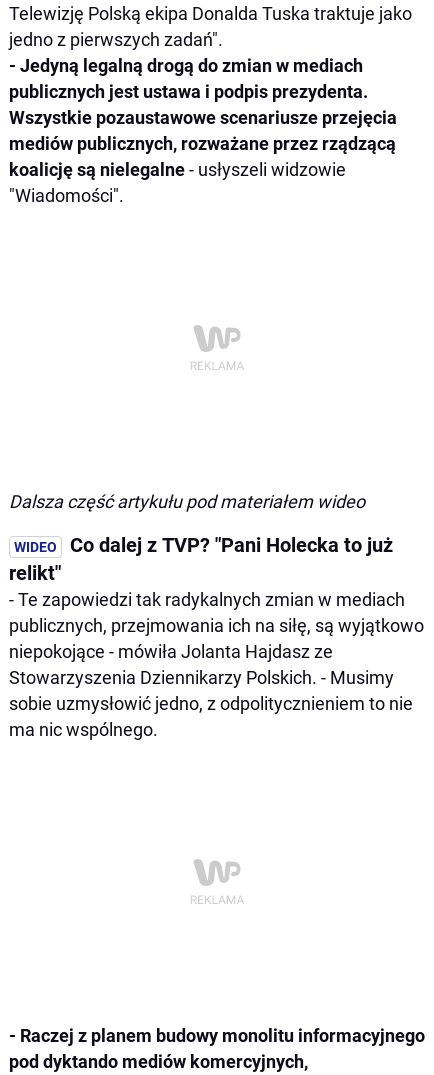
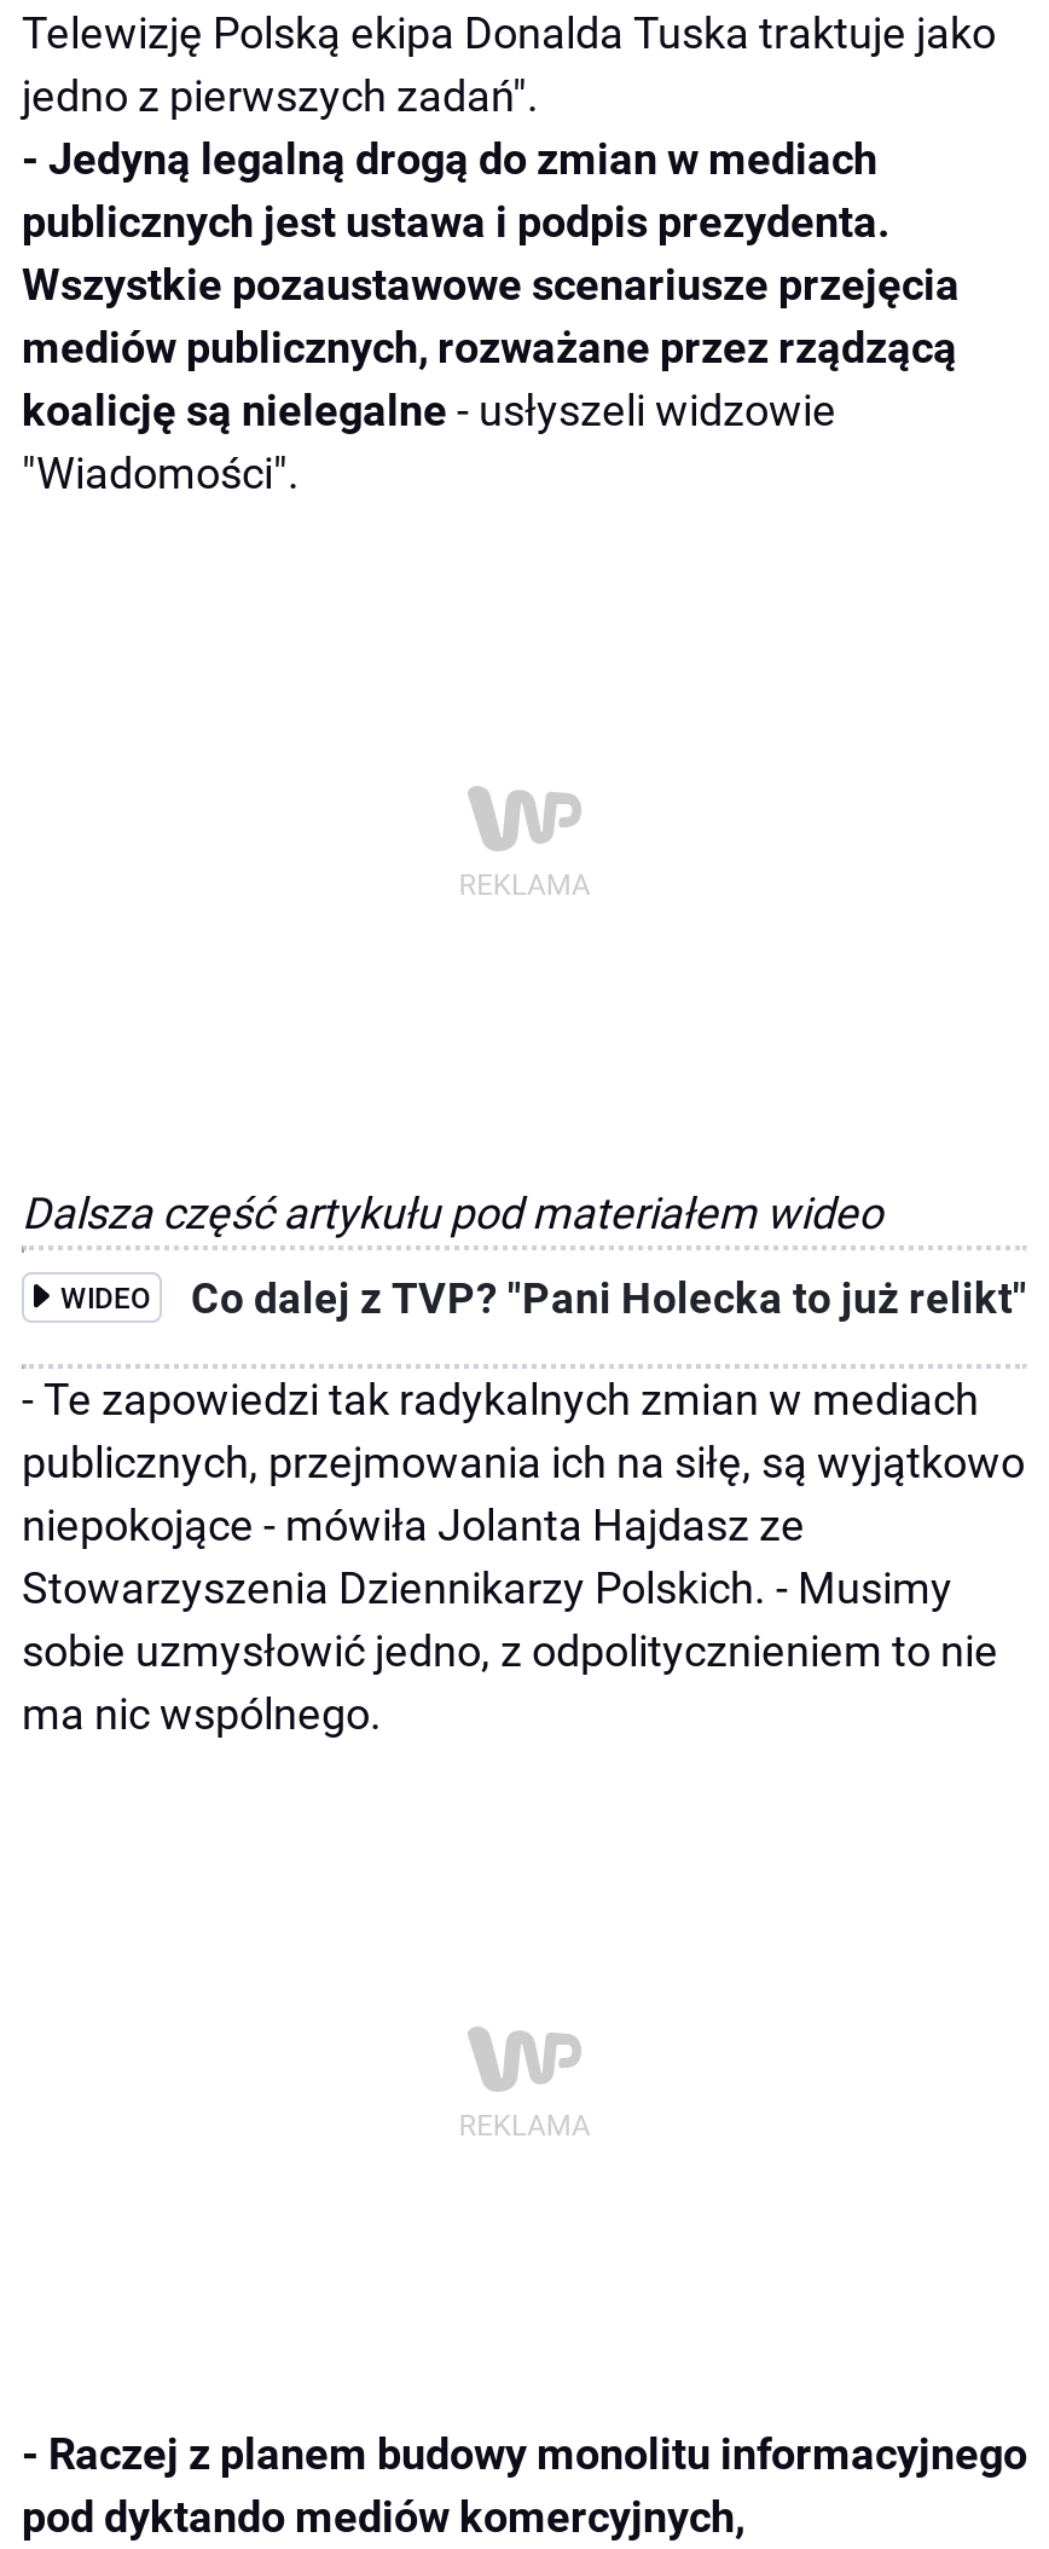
- Co dalej z TVP? "Pani Holecka to już
- relikt"
+ WIDEO
+ Co dalej z TVP? "Pani Holecka to już relikt"
